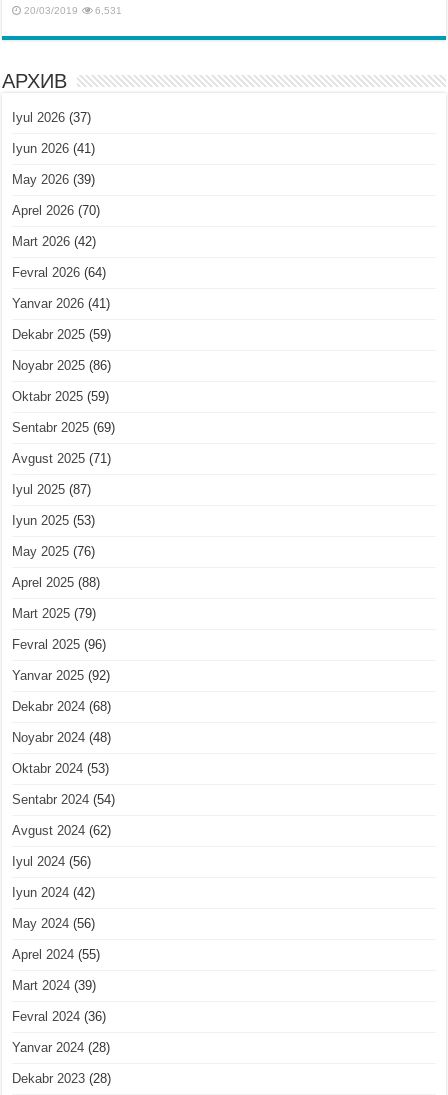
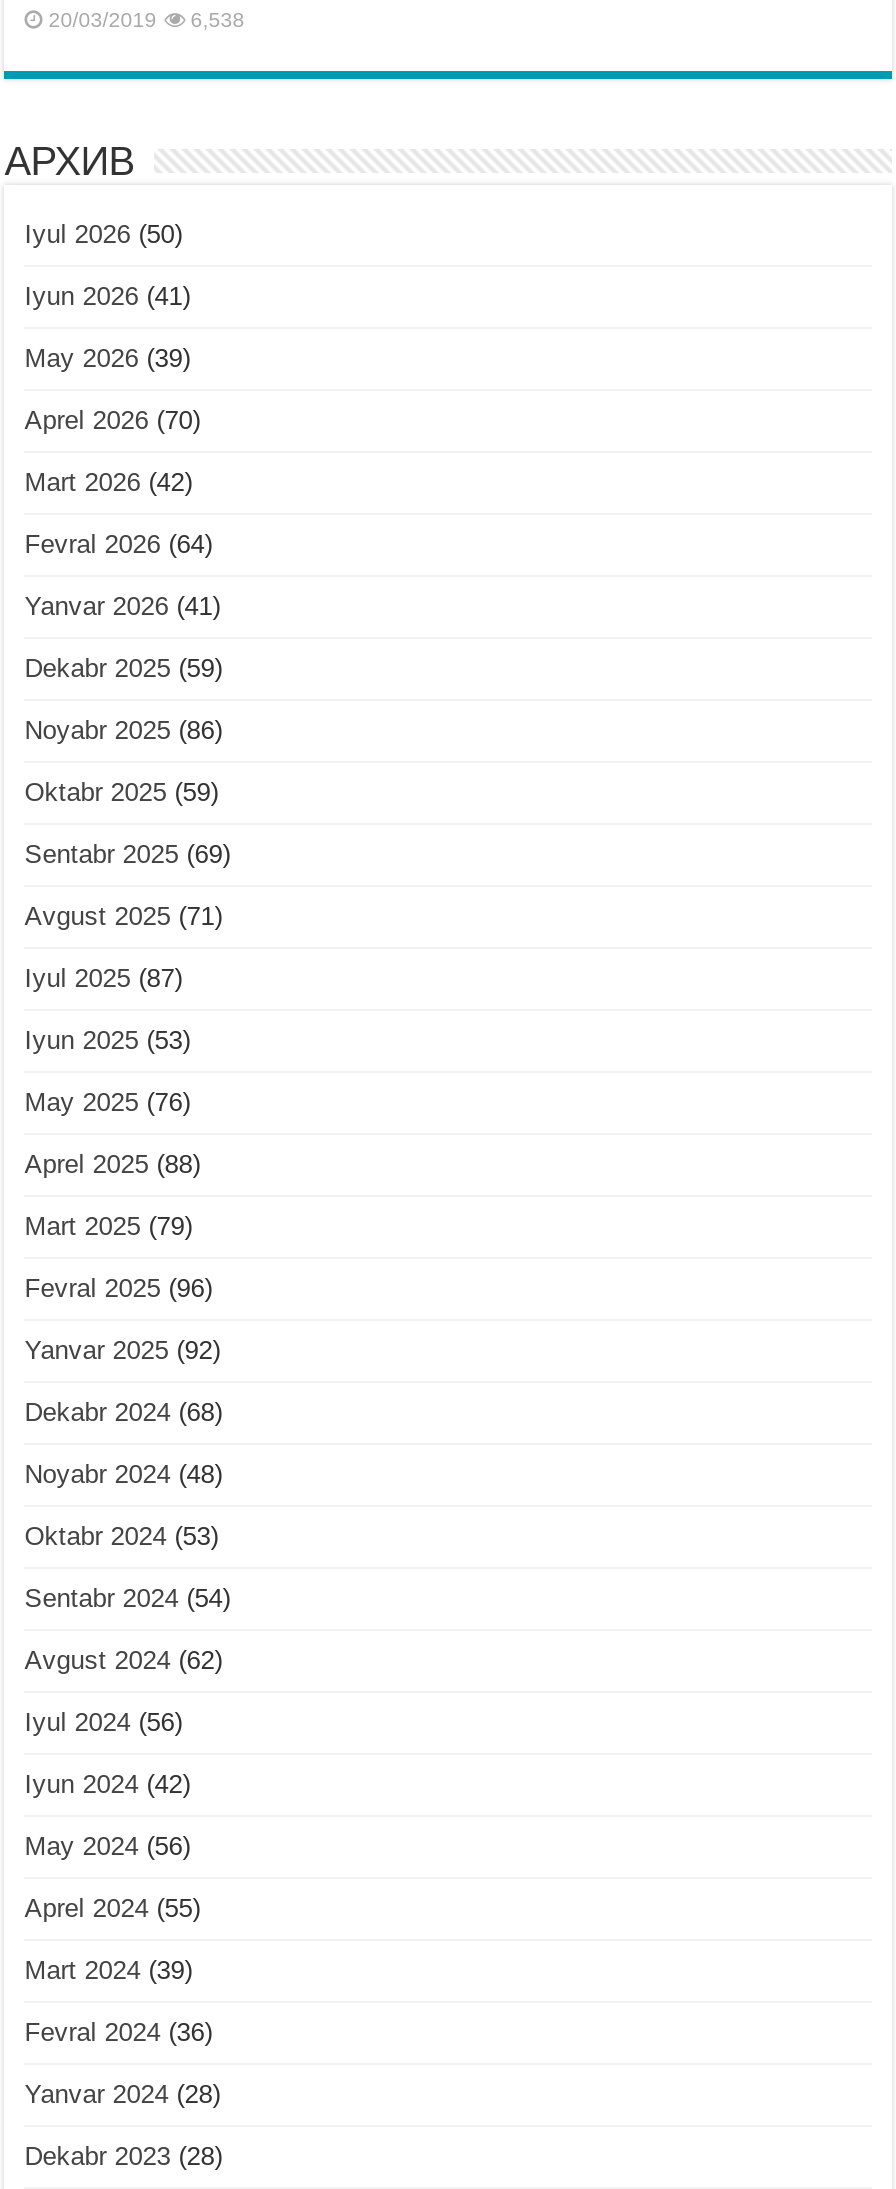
- 20/03/2019 6,531
+ 20/03/2019 6,538

- Iyul 2026 (37)
+ Iyul 2026 (50)
